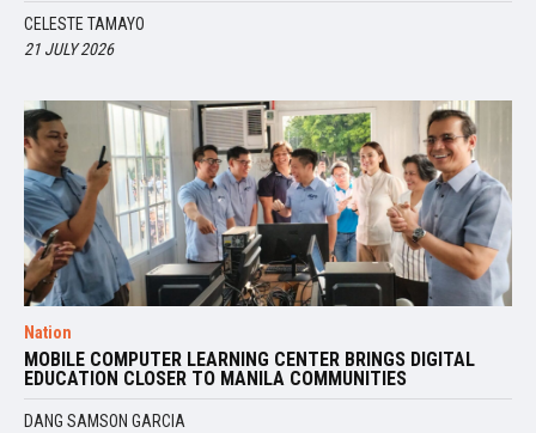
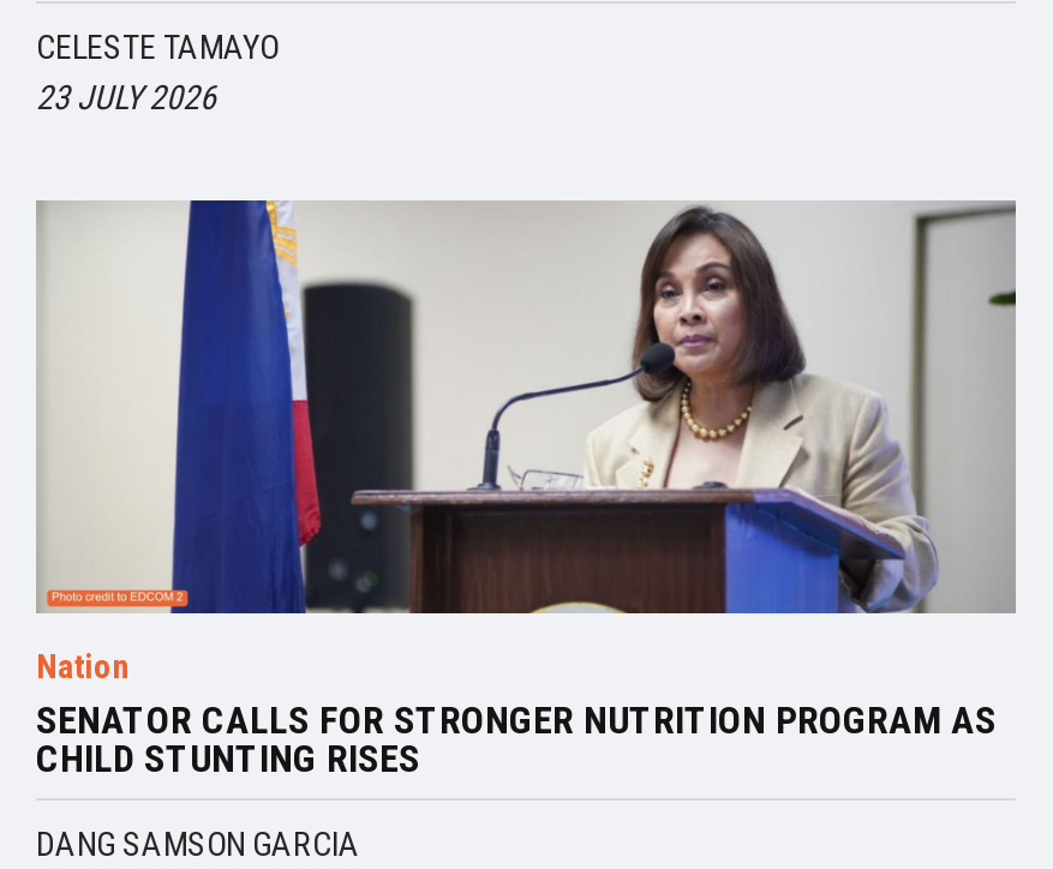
- 21 JULY 2026
+ 23 JULY 2026

- [image]
- MOBILE COMPUTER LEARNING CENTER BRINGS DIGITAL
- EDUCATION CLOSER TO MANILA COMMUNITIES
+ [image]
+ SENATOR CALLS FOR STRONGER NUTRITION PROGRAM AS
+ CHILD STUNTING RISES
